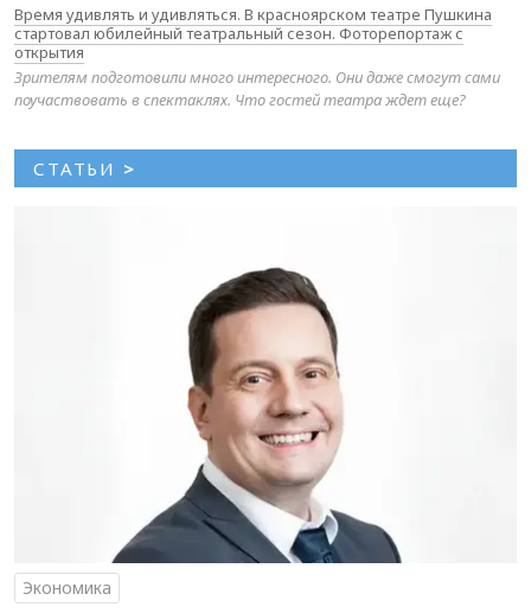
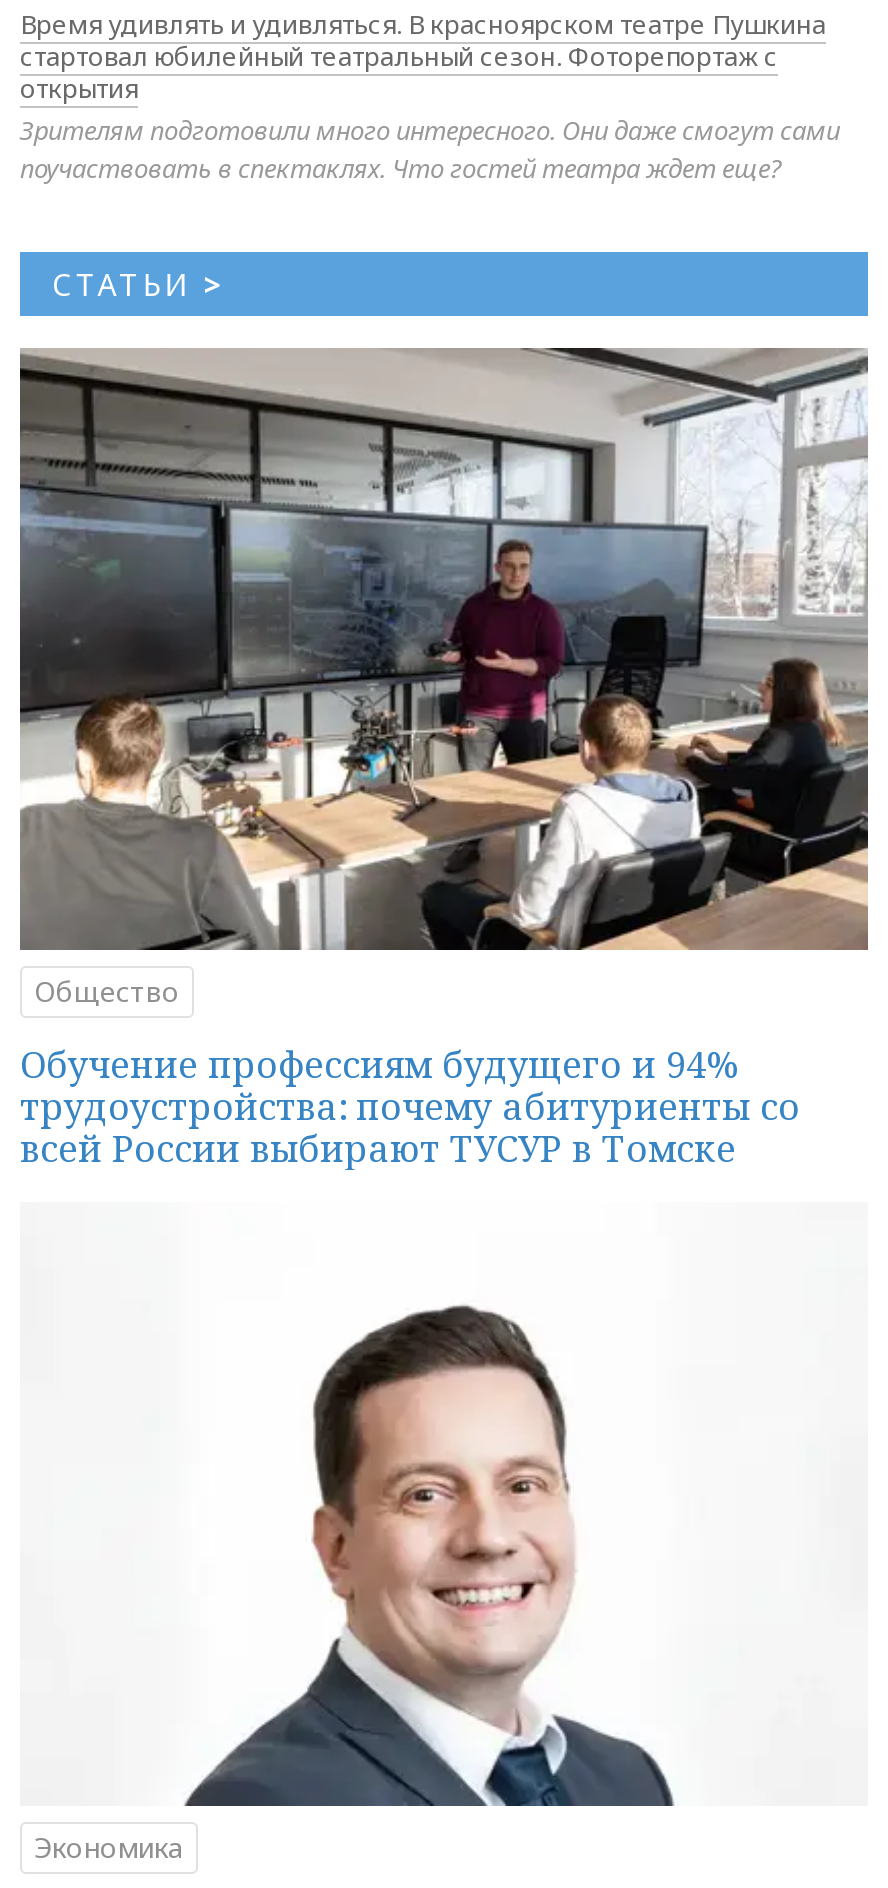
+ [image]
+ Общество
+ Обучение профессиям будущего и 94%
+ трудоустройства: почему абитуриенты со
+ всей России выбирают ТУСУР в Томске
